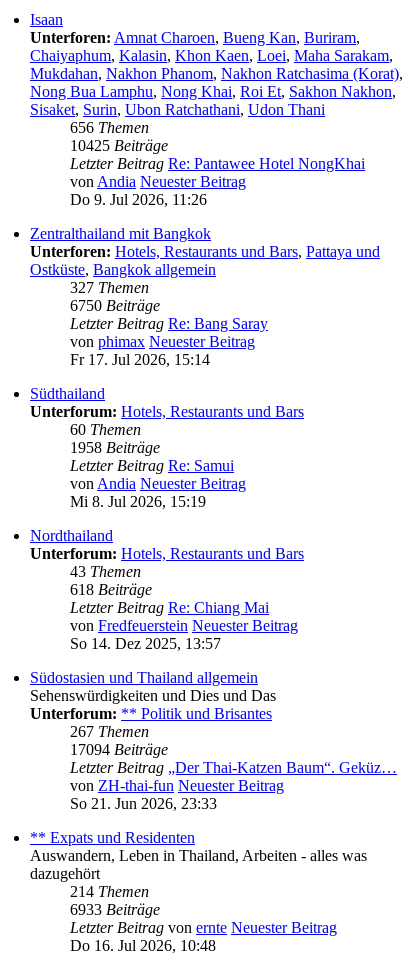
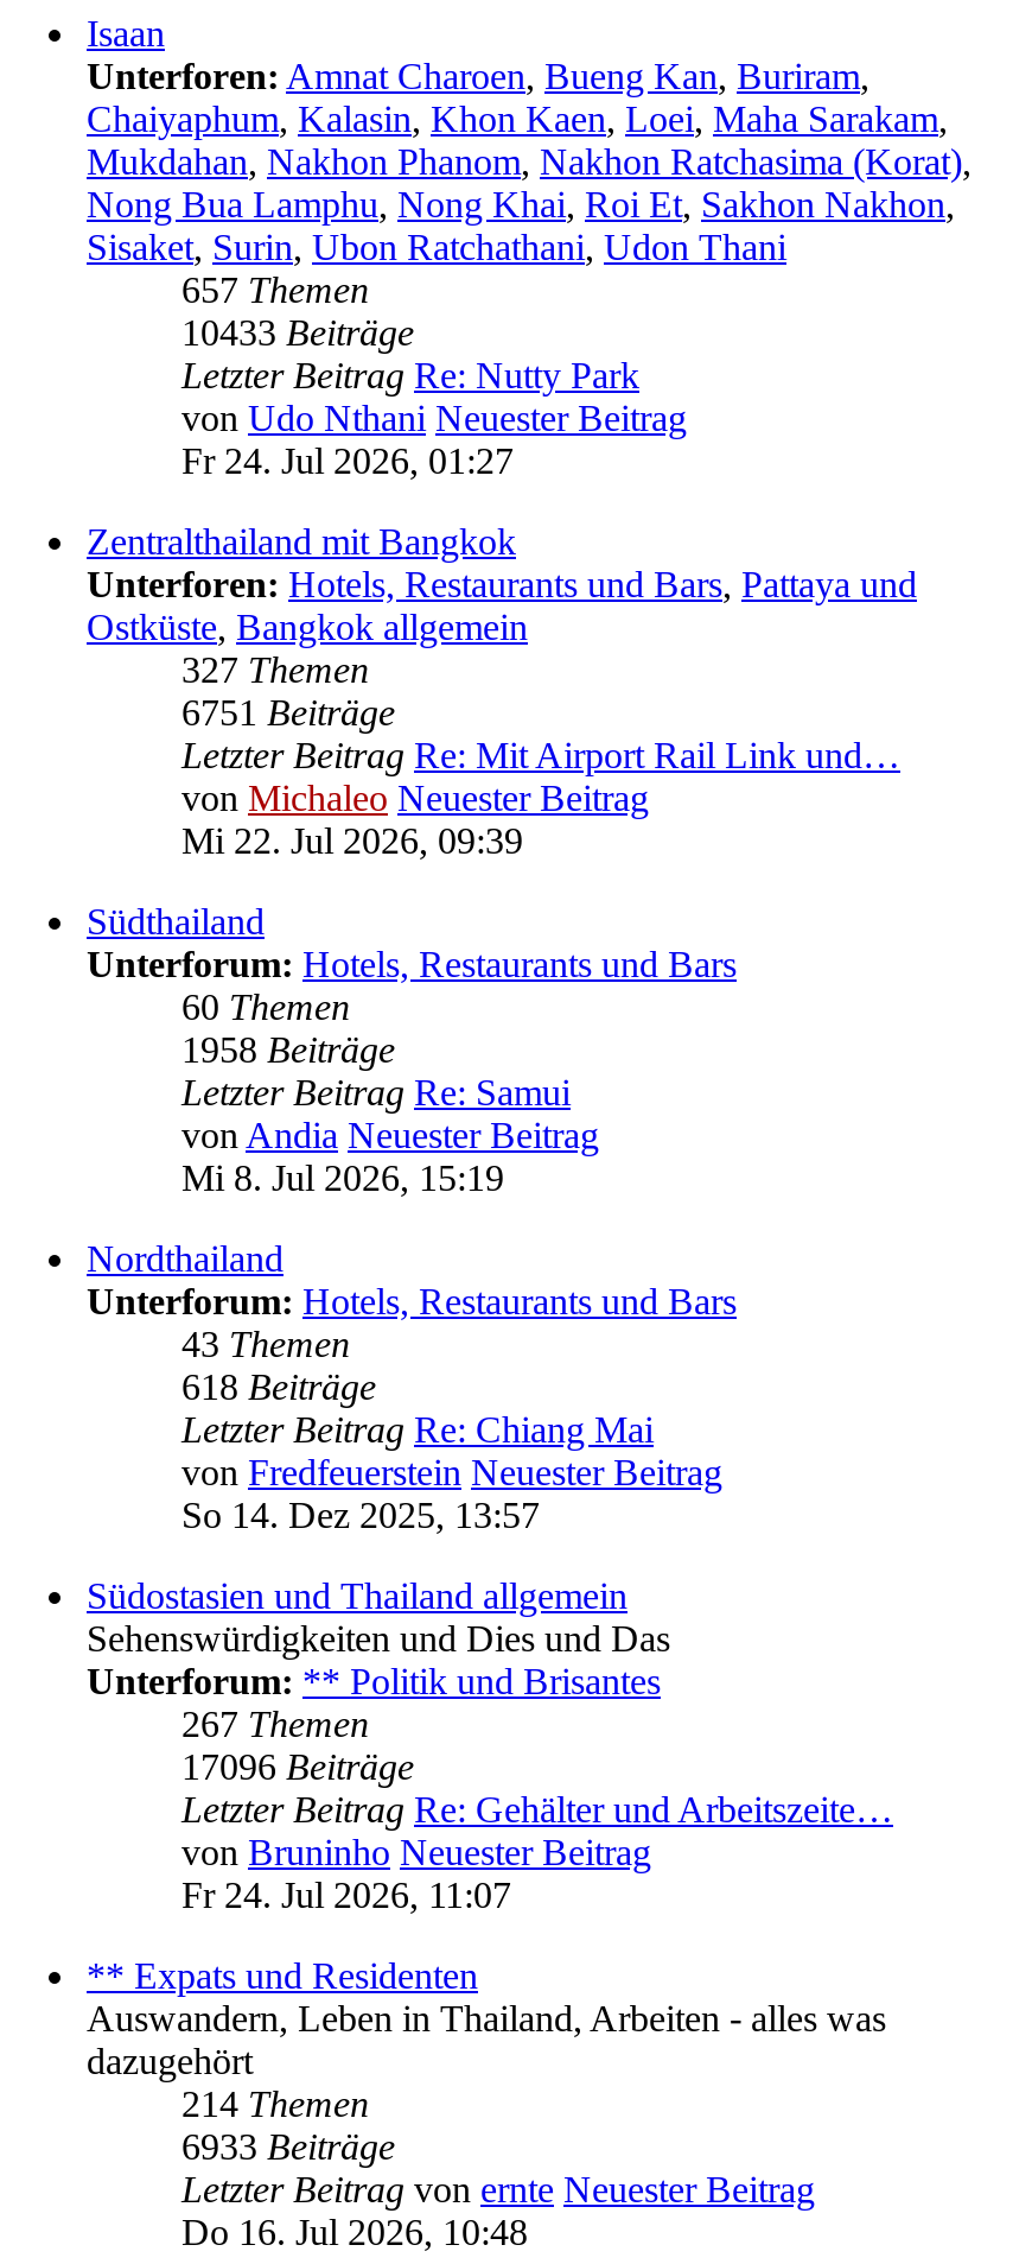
- 656 Themen
- 10425 Beiträge
- Letzter Beitrag Re: Pantawee Hotel NongKhai
- von Andia Neuester Beitrag
- Do 9. Jul 2026, 11:26
+ 657 Themen
+ 10433 Beiträge
+ Letzter Beitrag Re: Nutty Park
+ von Udo Nthani Neuester Beitrag
+ Fr 24. Jul 2026, 01:27

- 6750 Beiträge
- Letzter Beitrag Re: Bang Saray
- von phimax Neuester Beitrag
- Fr 17. Jul 2026, 15:14
+ 6751 Beiträge
+ Letzter Beitrag Re: Mit Airport Rail Link und…
+ von Michaleo Neuester Beitrag
+ Mi 22. Jul 2026, 09:39

- 17094 Beiträge
- Letzter Beitrag „Der Thai-Katzen Baum“. Geküz…
- von ZH-thai-fun Neuester Beitrag
- So 21. Jun 2026, 23:33
+ 17096 Beiträge
+ Letzter Beitrag Re: Gehälter und Arbeitszeite…
+ von Bruninho Neuester Beitrag
+ Fr 24. Jul 2026, 11:07
